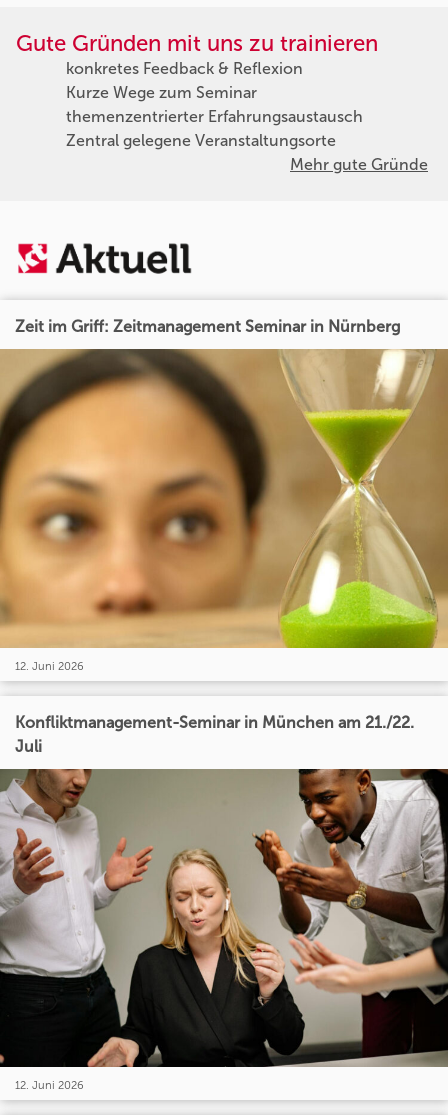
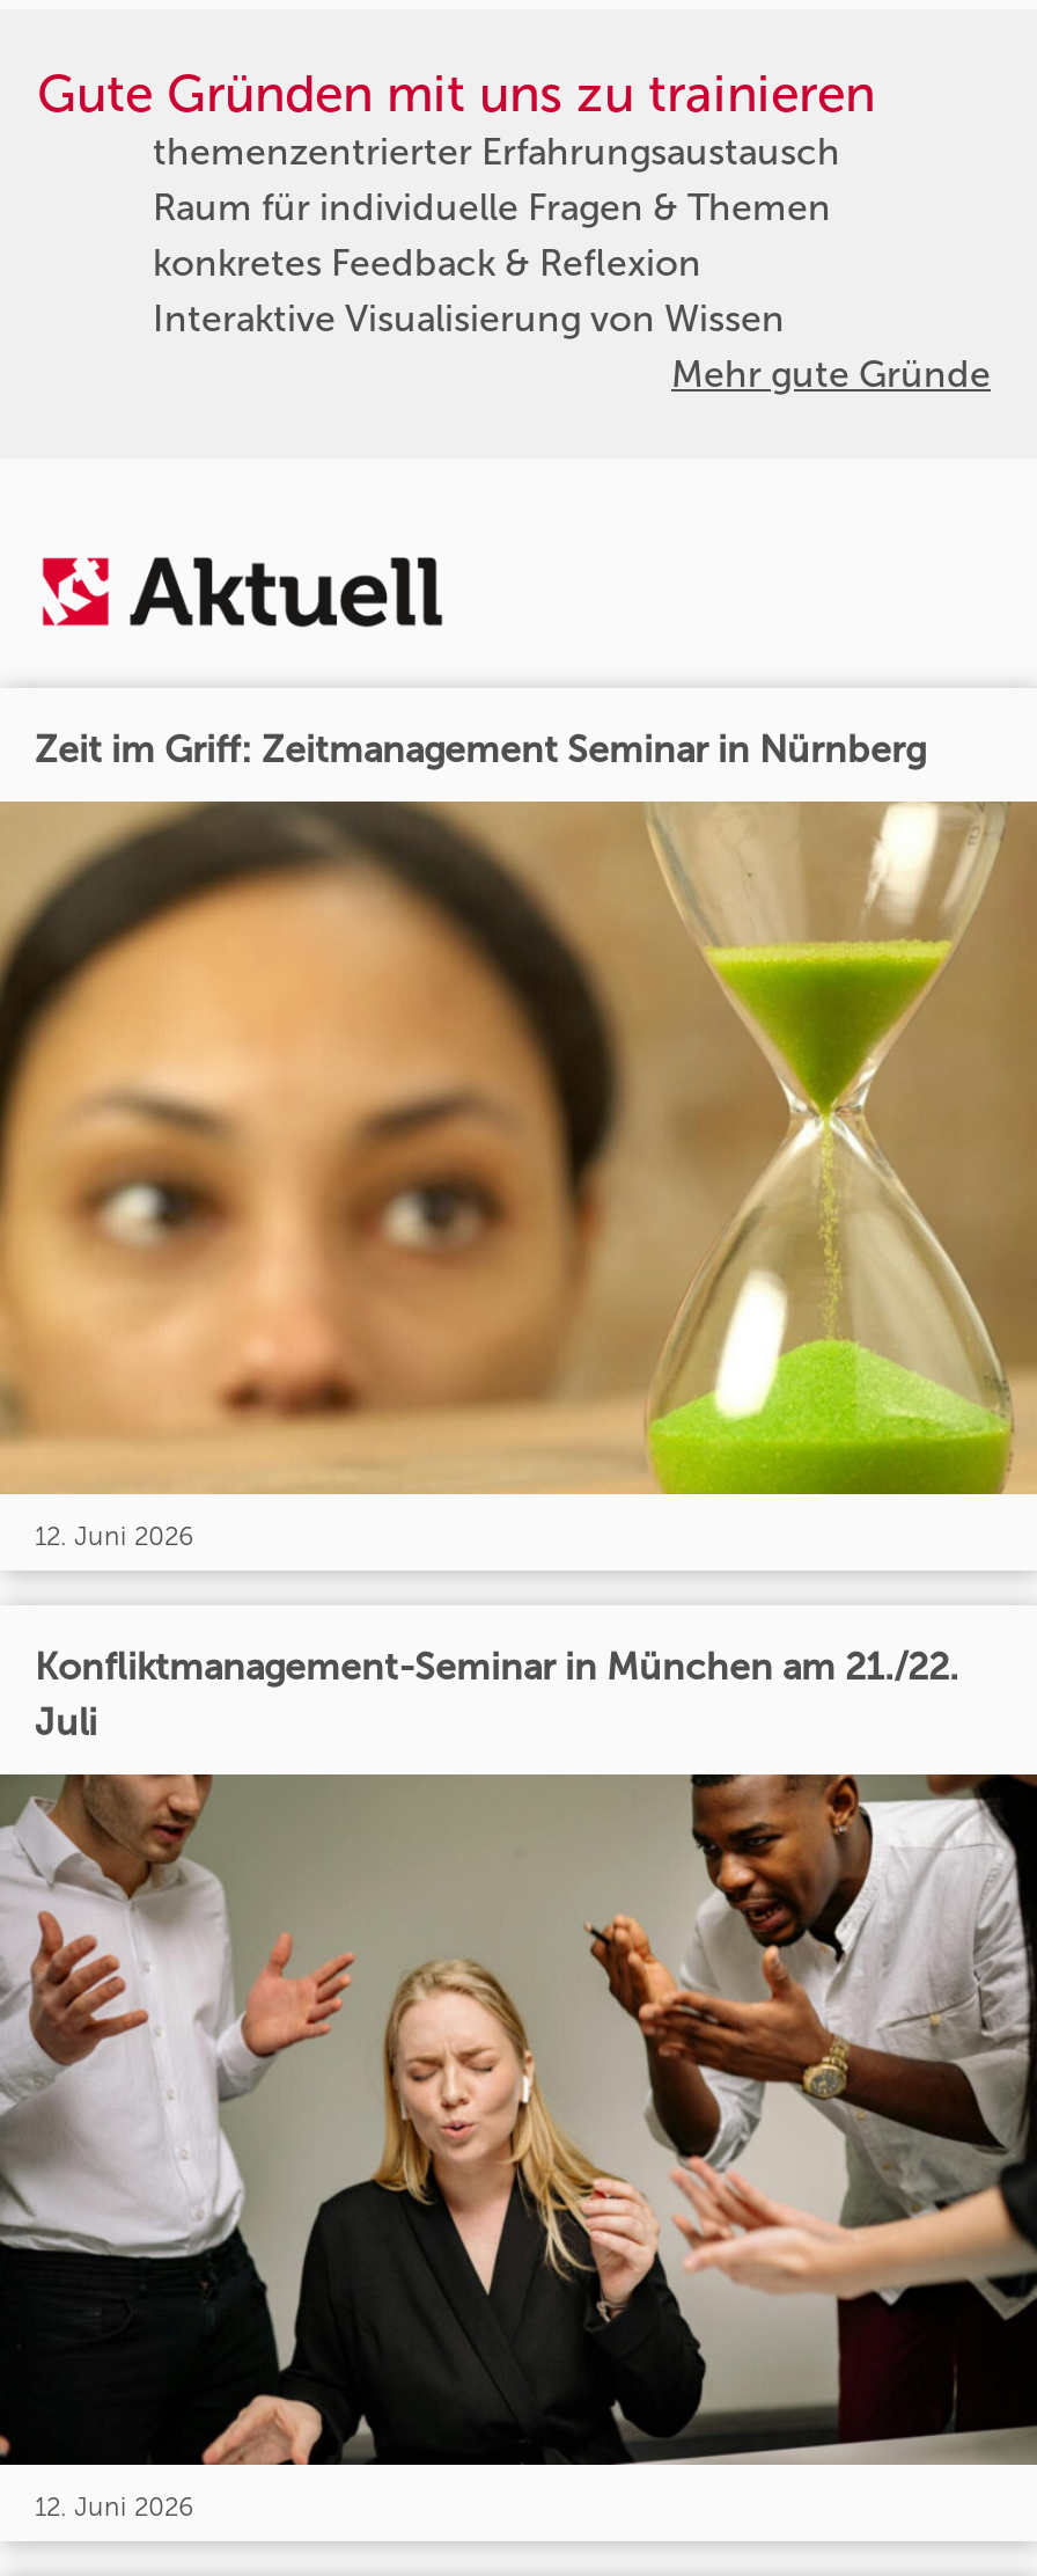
+ Raum für individuelle Fragen & Themen

moved down: konkretes Feedback & Reflexion

- Kurze Wege zum Seminar
- Zentral gelegene Veranstaltungsorte
+ Interaktive Visualisierung von Wissen

moved up: themenzentrierter Erfahrungsaustausch
